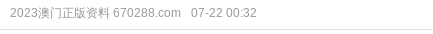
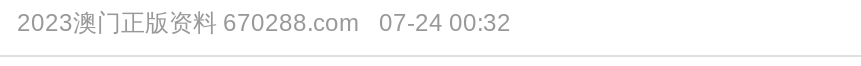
- 2023澳门正版资料 670288.com 07-22 00:32
+ 2023澳门正版资料 670288.com 07-24 00:32
